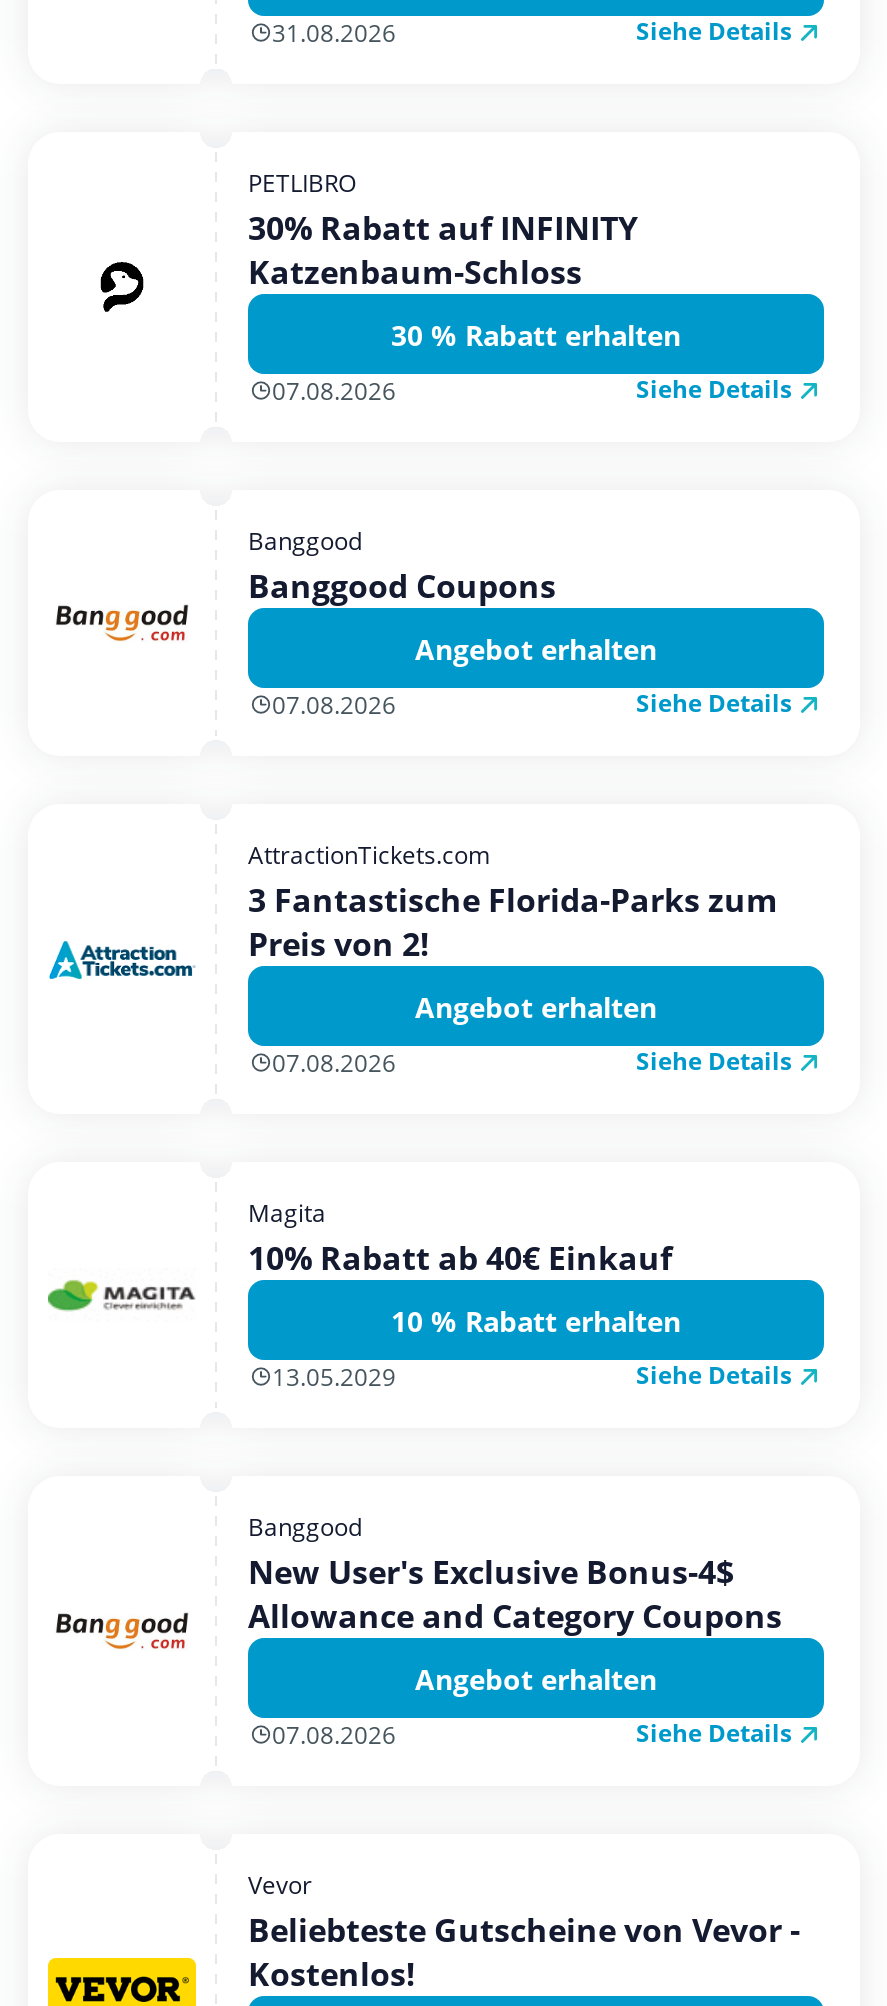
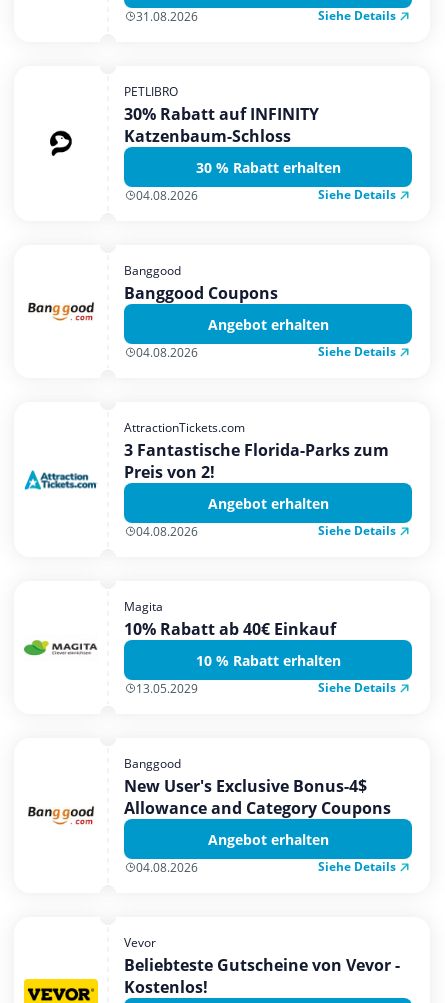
- 07.08.2026
+ 04.08.2026

- 07.08.2026
+ 04.08.2026

- 07.08.2026
+ 04.08.2026

- 07.08.2026
+ 04.08.2026
